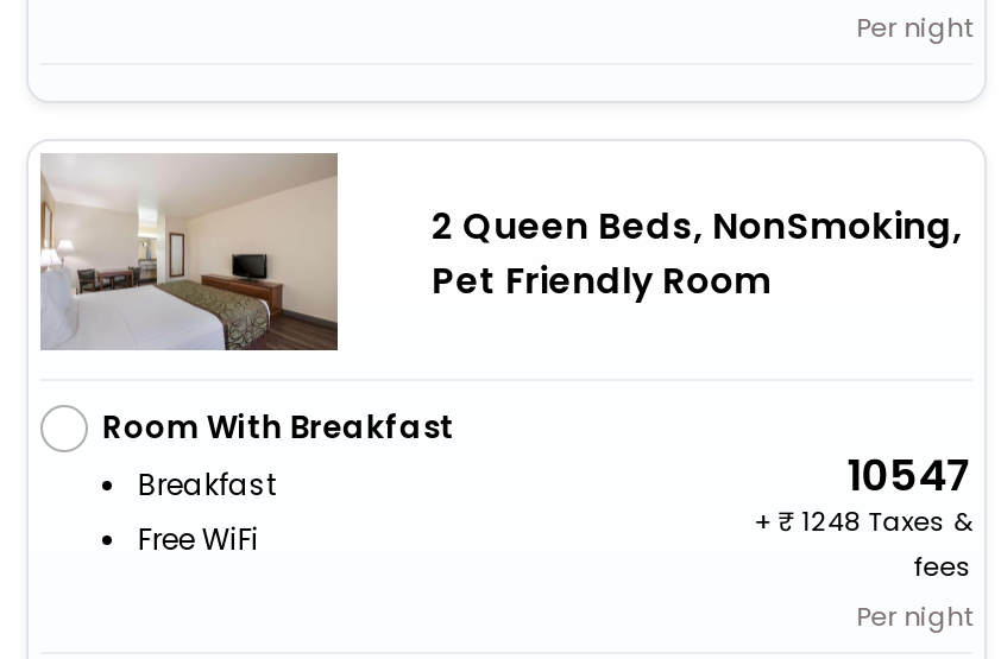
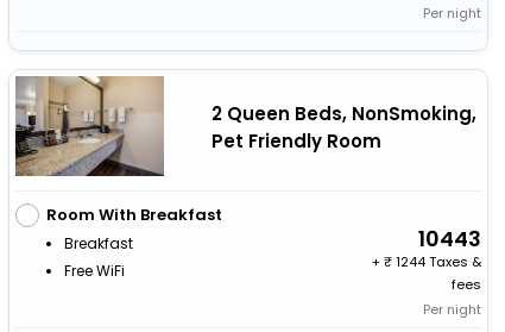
- [image]
+ [image]

- 10547
+ 10443

- + 1248 Taxes &
+ + 1244 Taxes &
